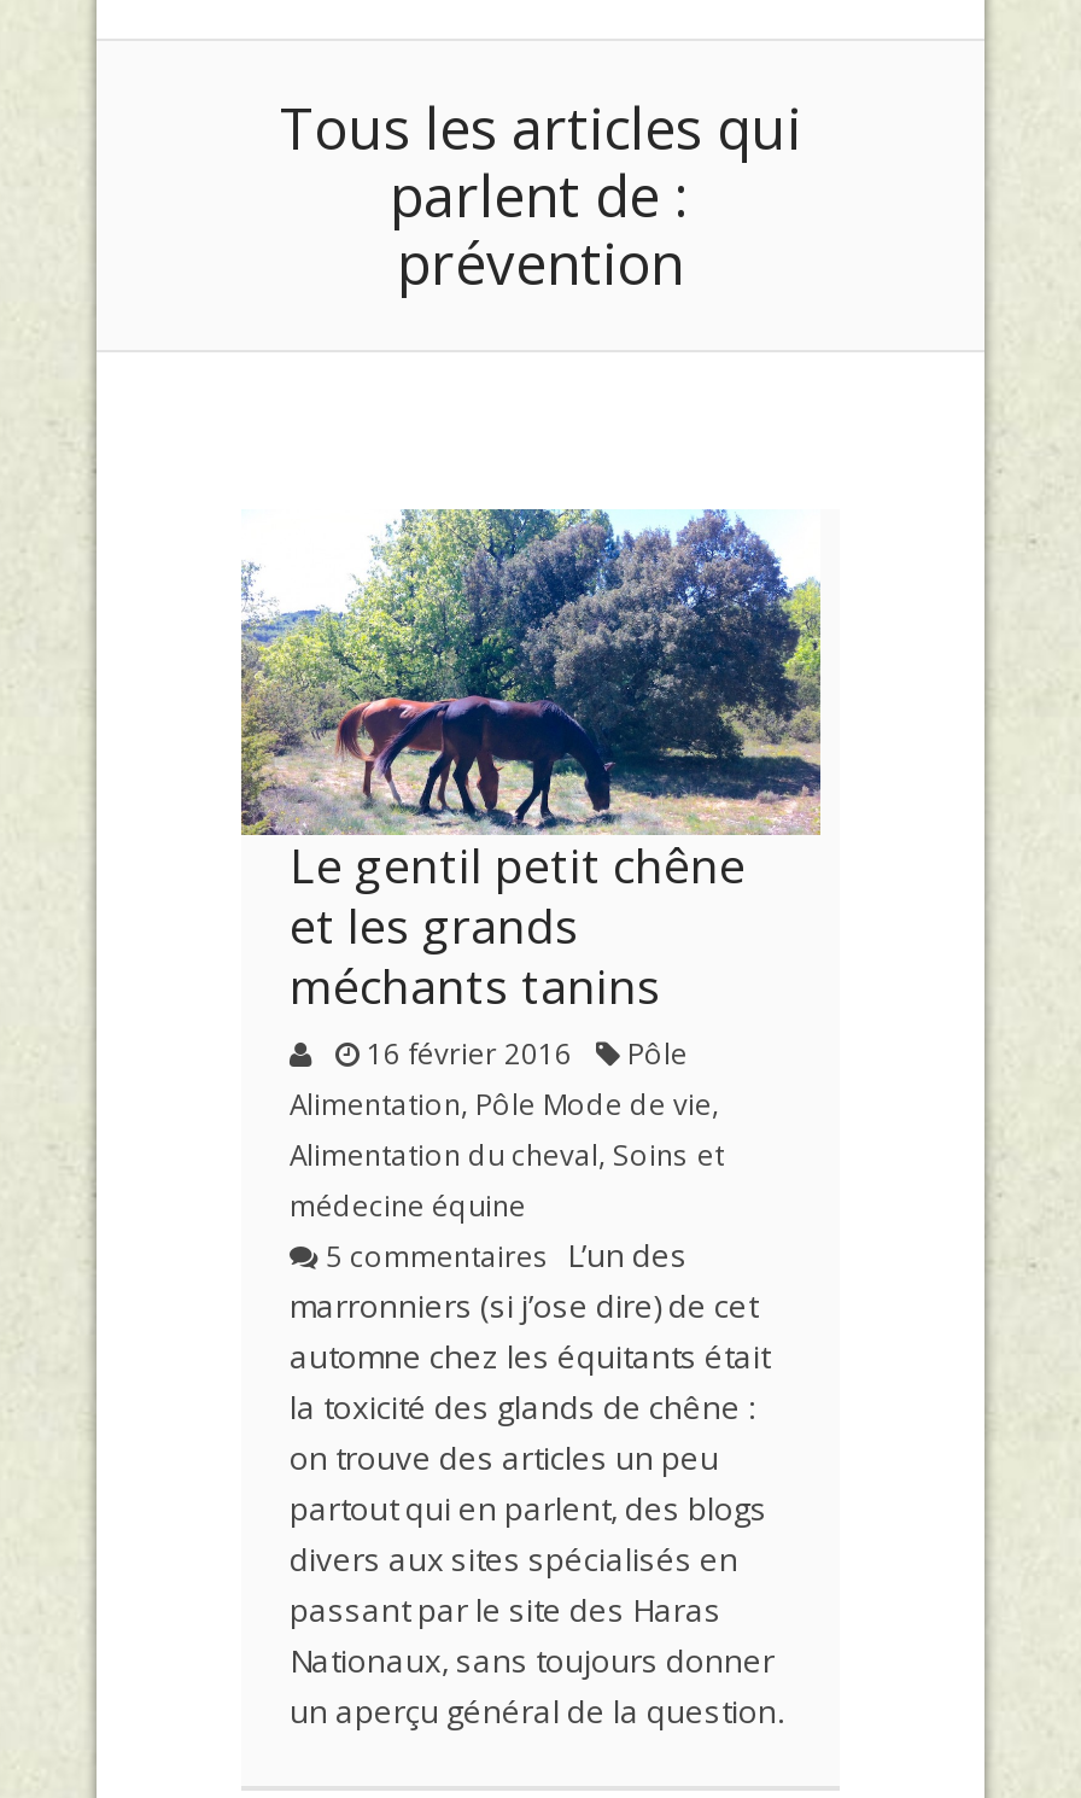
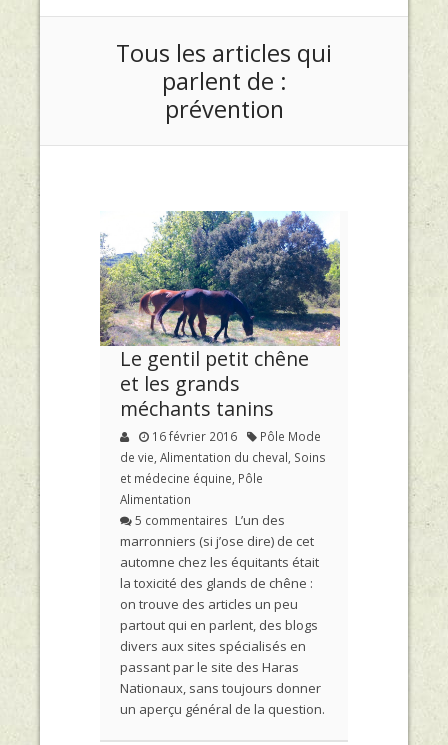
- Pôle
- Alimentation, Pôle Mode de vie,
- Alimentation du cheval, Soins et
- médecine équine
+ Pôle Mode
+ de vie, Alimentation du cheval, Soins
+ et médecine équine, Pôle
+ Alimentation
